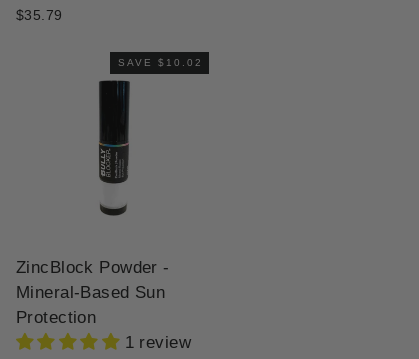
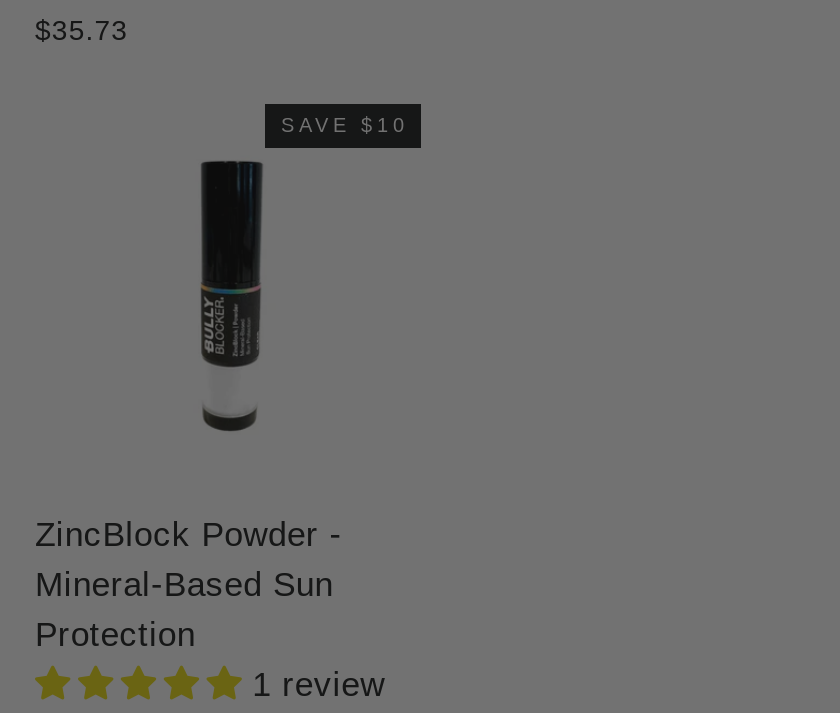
- $35.79
+ $35.73

- SAVE $10.02
+ SAVE $10
